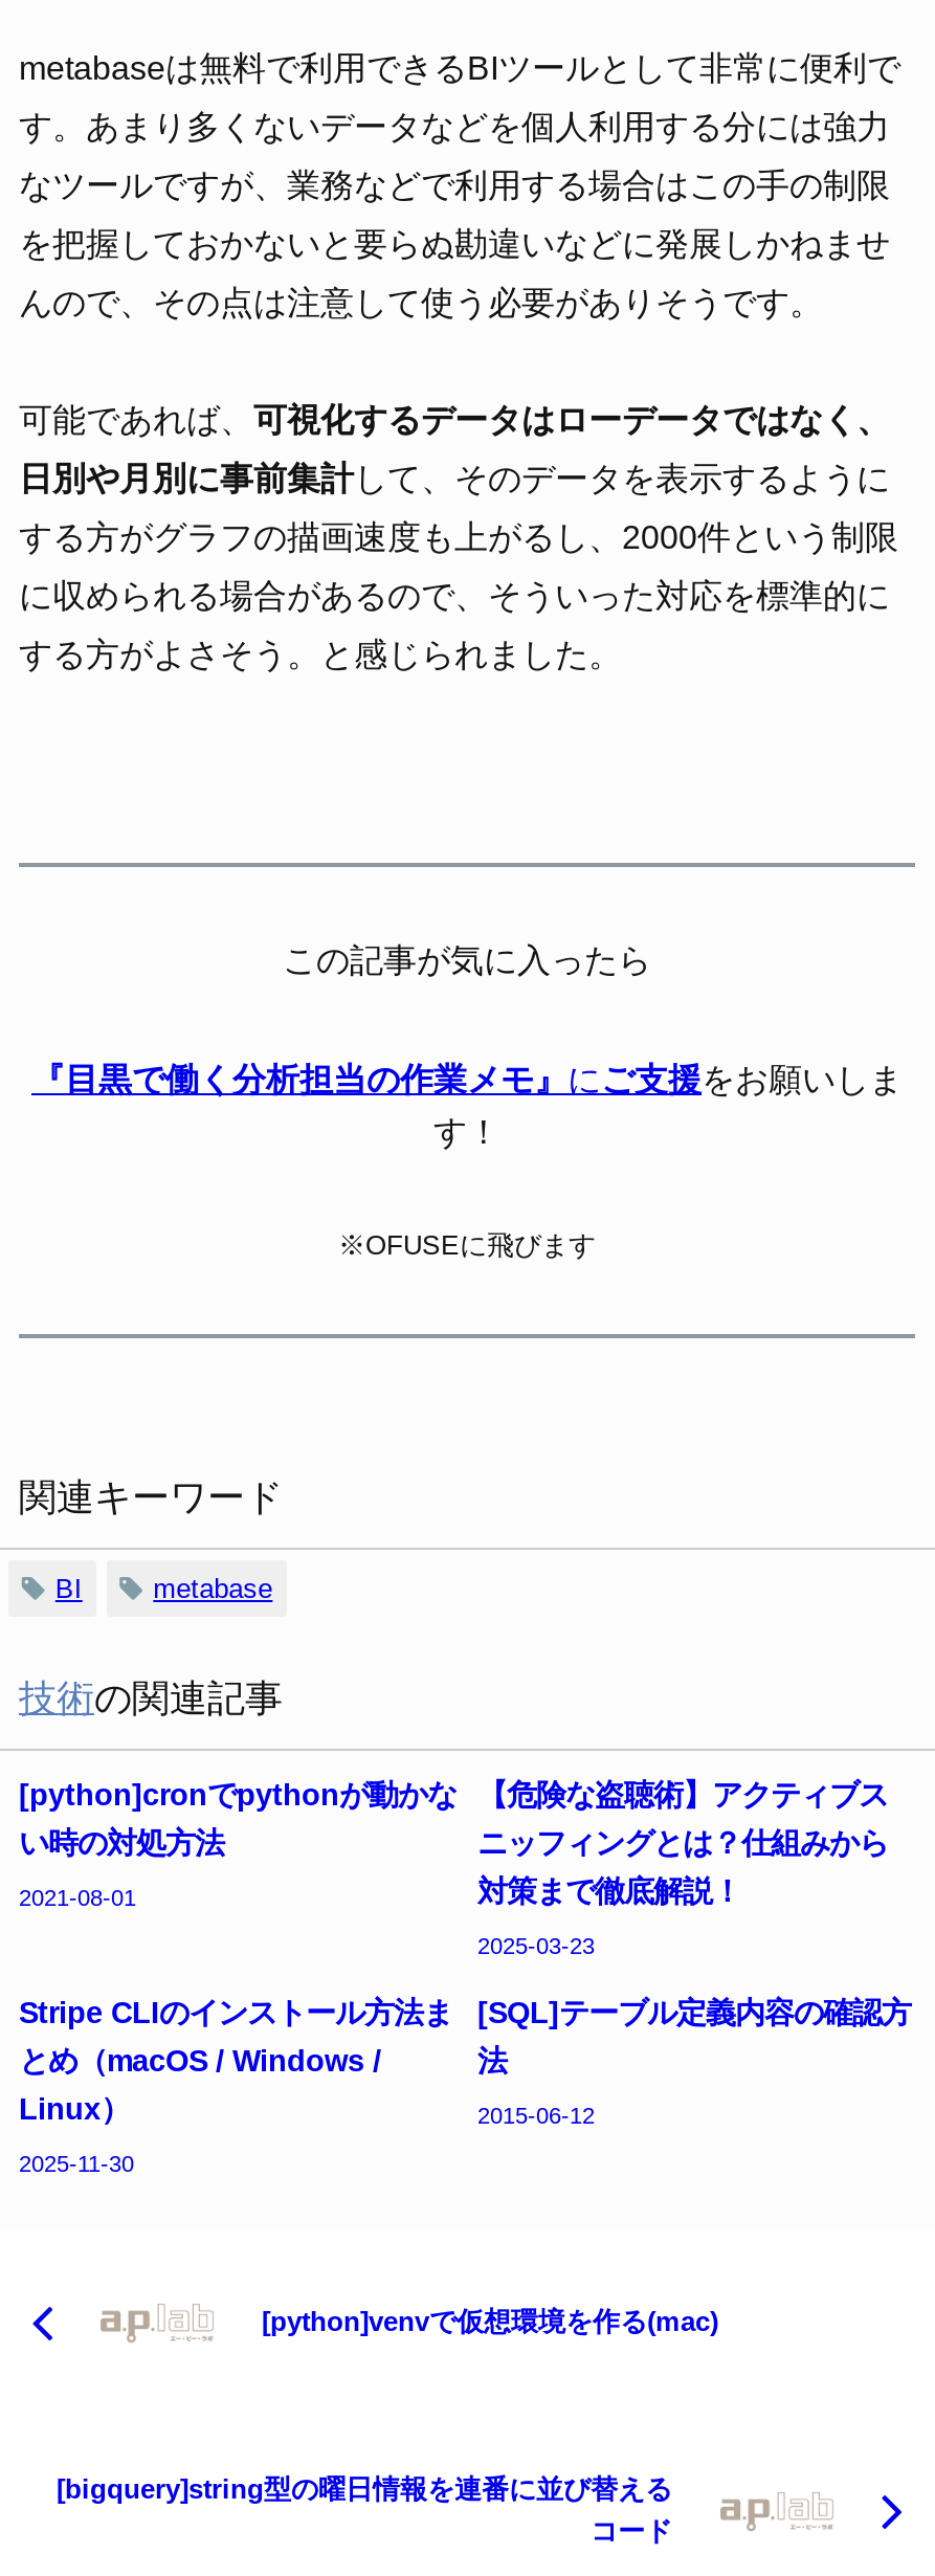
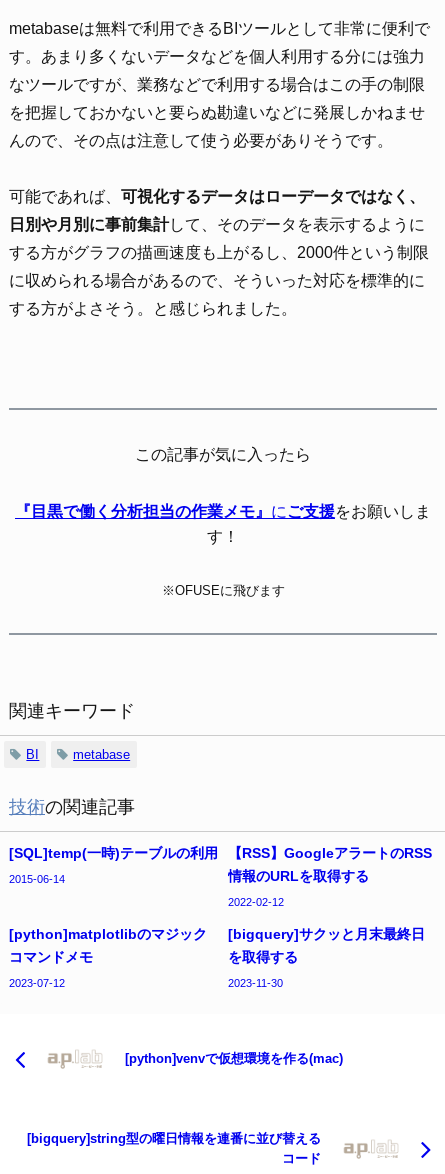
- [python]cronでpythonが動かな
- い時の対処方法
- 2021-08-01
+ [SQL]temp(一時)テーブルの利用
+ 2015-06-14

- 【危険な盗聴術】アクティブス
- ニッフィングとは？仕組みから
- 対策まで徹底解説！
- 2025-03-23
- Stripe CLIのインストール方法ま
- とめ（macOS / Windows /
- Linux）
- 2025-11-30
+ 【RSS】GoogleアラートのRSS
+ 情報のURLを取得する
+ 2022-02-12
+ [python]matplotlibのマジック
+ コマンドメモ
+ 2023-07-12

- [SQL]テーブル定義内容の確認方
- 法
- 2015-06-12
+ [bigquery]サクッと月末最終日
+ を取得する
+ 2023-11-30
